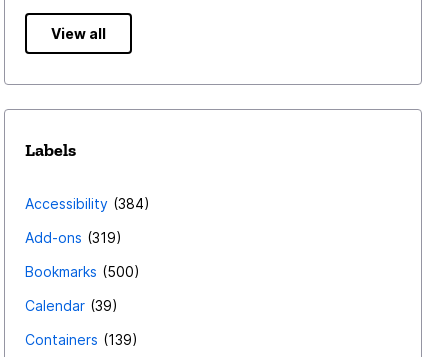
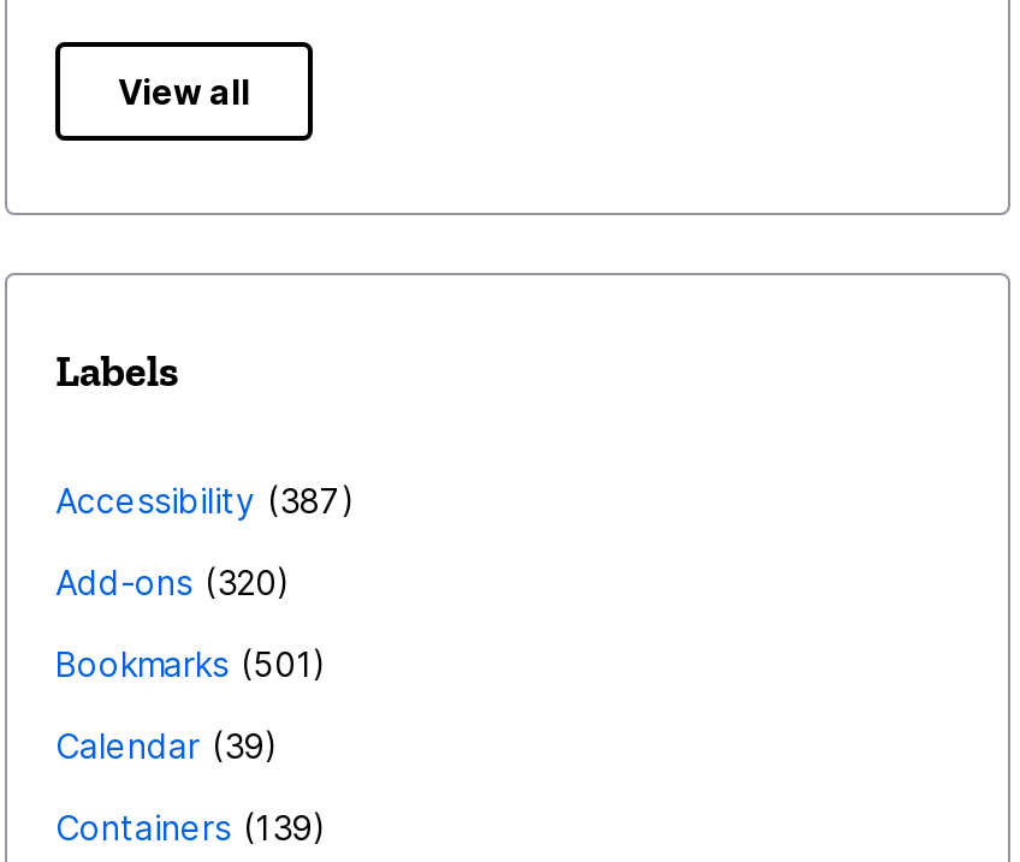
- Accessibility 384
+ Accessibility 387

- Add-ons 319
+ Add-ons 320

- Bookmarks 500
+ Bookmarks 501
